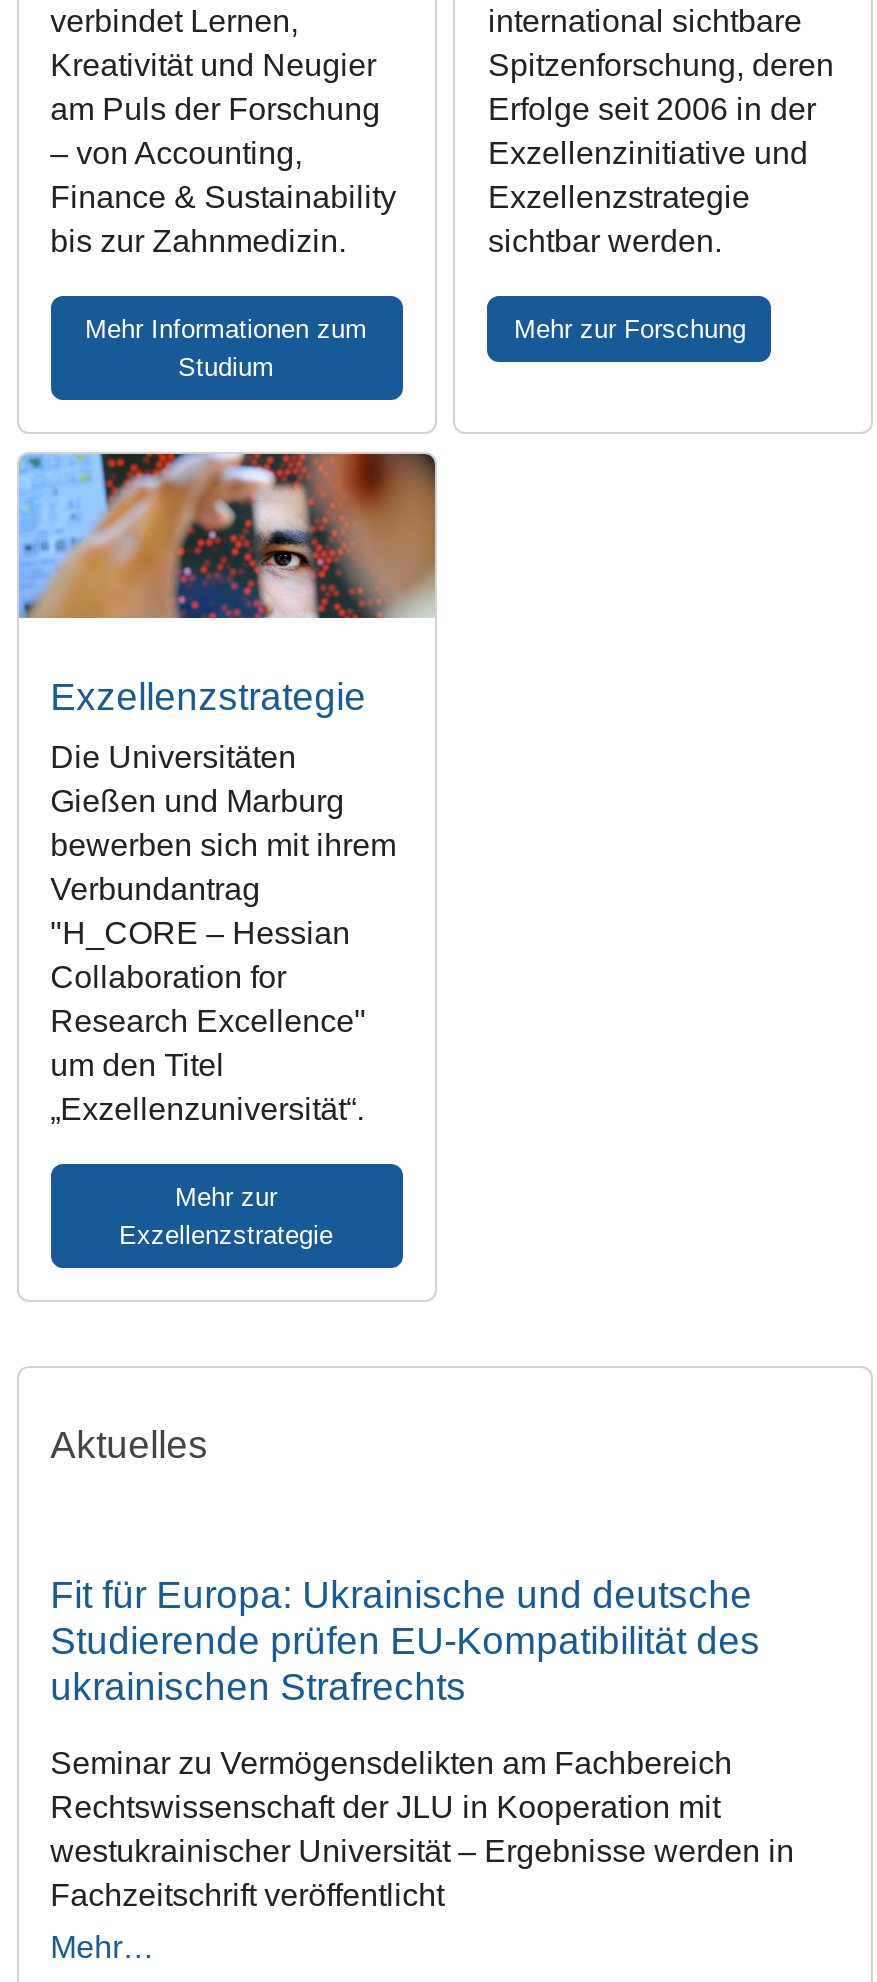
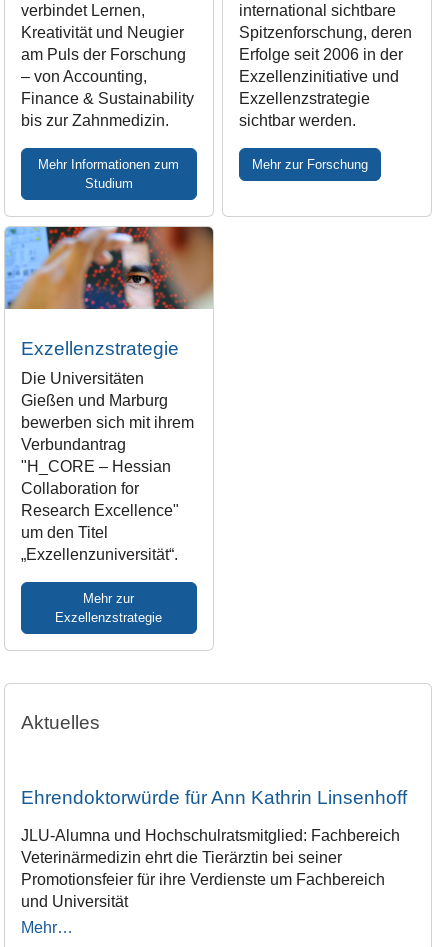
- Fit für Europa: Ukrainische und deutsche
- Studierende prüfen EU-Kompatibilität des
- ukrainischen Strafrechts
+ Ehrendoktorwürde für Ann Kathrin Linsenhoff

- Seminar zu Vermögensdelikten am Fachbereich
- Rechtswissenschaft der JLU in Kooperation mit
- westukrainischer Universität – Ergebnisse werden in
- Fachzeitschrift veröffentlicht
+ JLU-Alumna und Hochschulratsmitglied: Fachbereich
+ Veterinärmedizin ehrt die Tierärztin bei seiner
+ Promotionsfeier für ihre Verdienste um Fachbereich
+ und Universität
